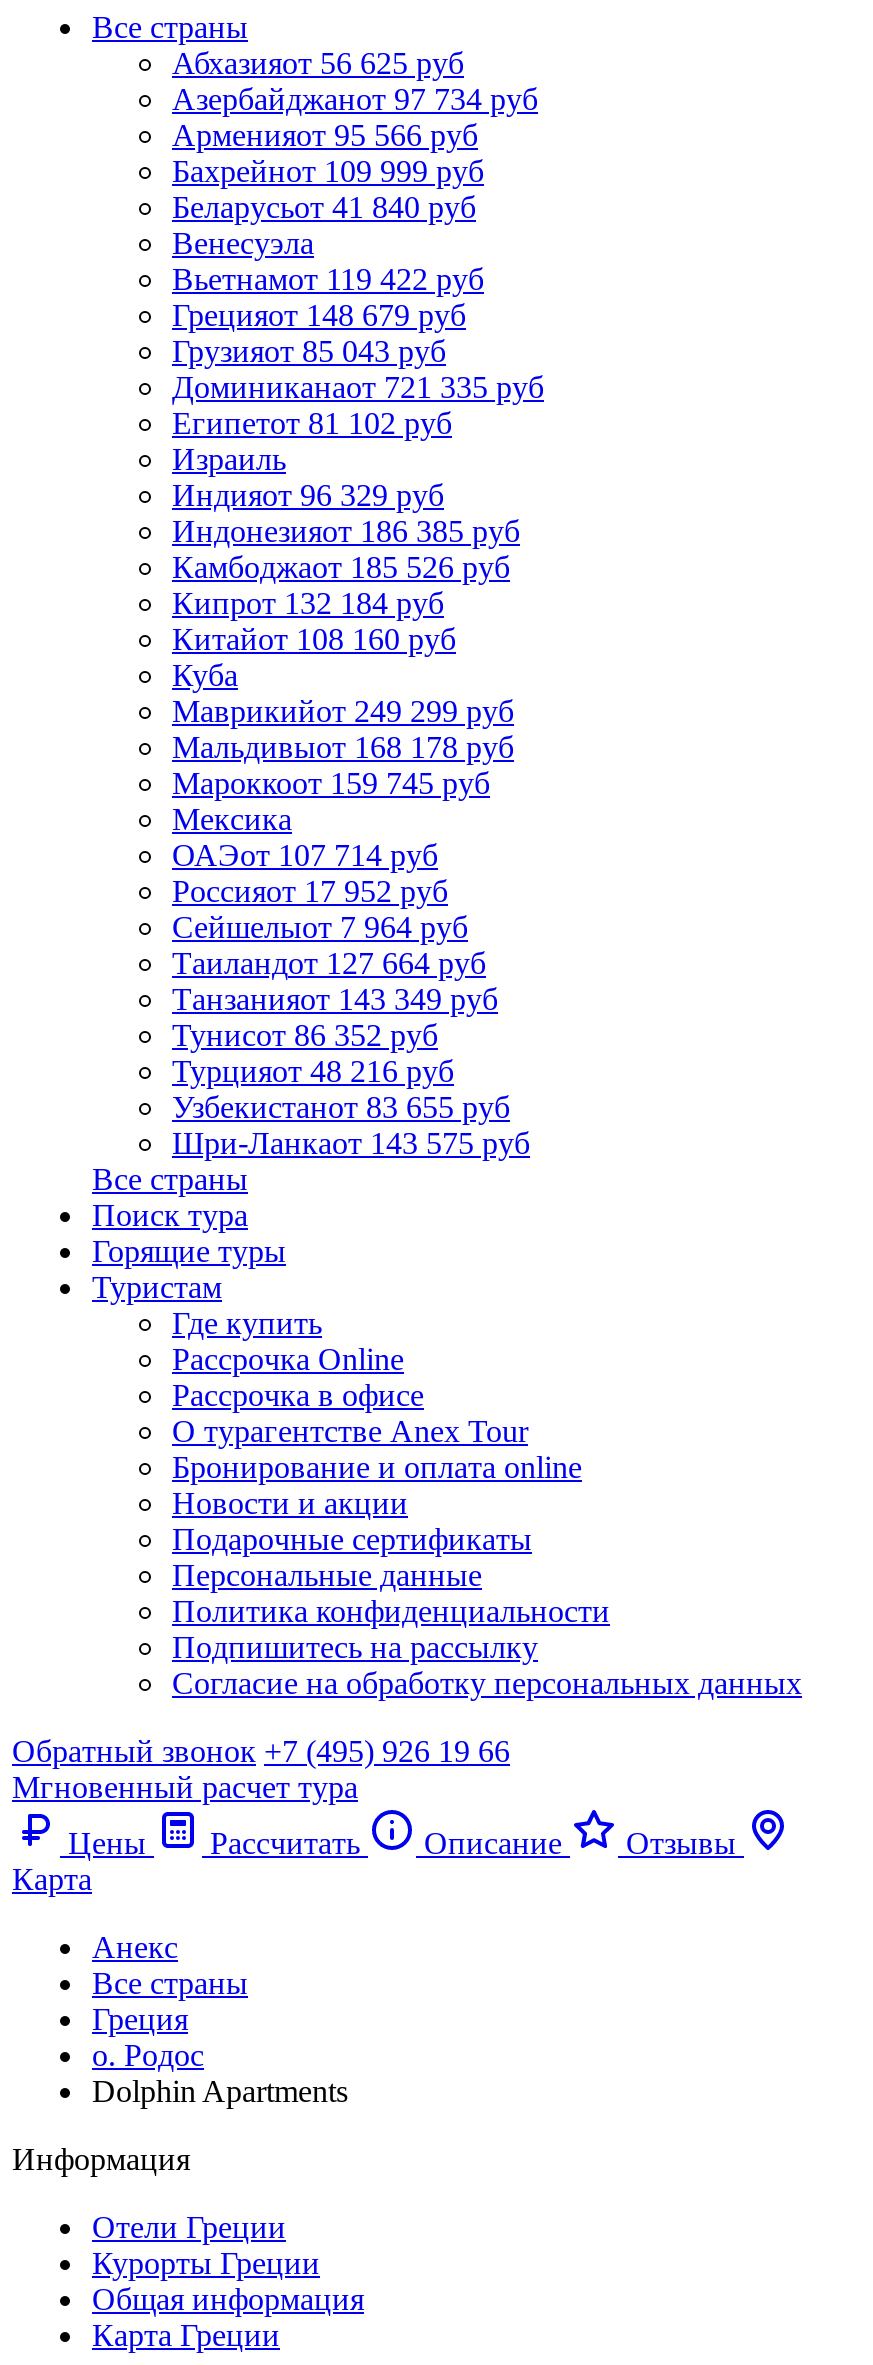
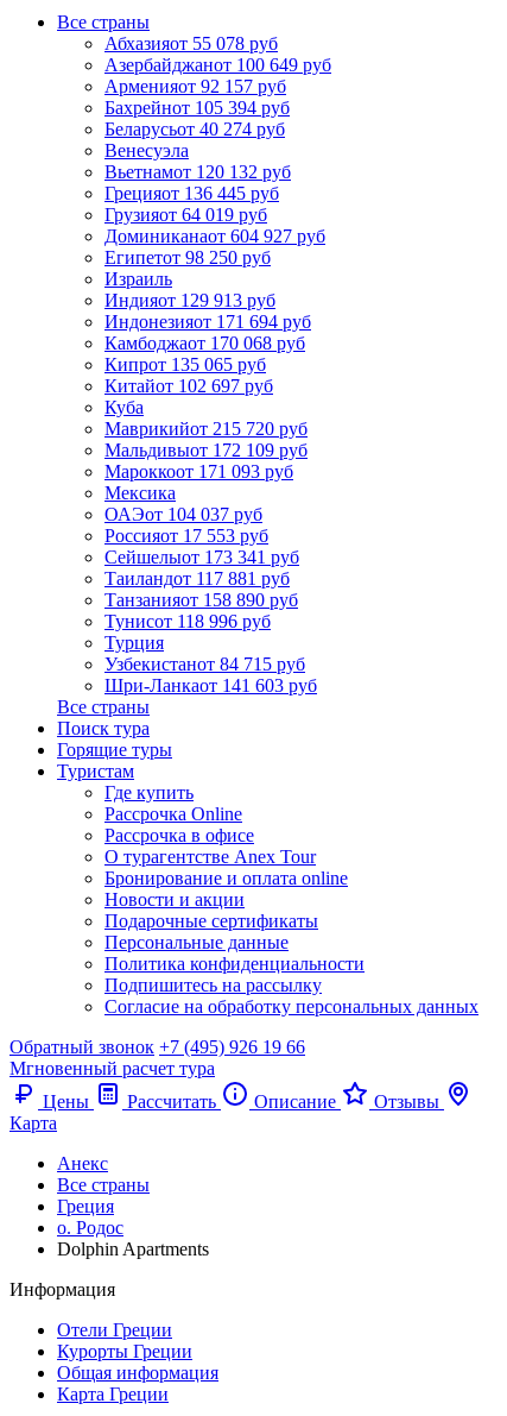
- Абхазияот 56 625 руб
+ Абхазияот 55 078 руб

- Азербайджанот 97 734 руб
+ Азербайджанот 100 649 руб

- Арменияот 95 566 руб
+ Арменияот 92 157 руб

- Бахрейнот 109 999 руб
+ Бахрейнот 105 394 руб

- Беларусьот 41 840 руб
+ Беларусьот 40 274 руб

- Вьетнамот 119 422 руб
+ Вьетнамот 120 132 руб

- Грецияот 148 679 руб
+ Грецияот 136 445 руб

- Грузияот 85 043 руб
+ Грузияот 64 019 руб

- Доминиканаот 721 335 руб
+ Доминиканаот 604 927 руб

- Египетот 81 102 руб
+ Египетот 98 250 руб

- Индияот 96 329 руб
+ Индияот 129 913 руб

- Индонезияот 186 385 руб
+ Индонезияот 171 694 руб

- Камбоджаот 185 526 руб
+ Камбоджаот 170 068 руб

- Кипрот 132 184 руб
+ Кипрот 135 065 руб

- Китайот 108 160 руб
+ Китайот 102 697 руб

- Маврикийот 249 299 руб
+ Маврикийот 215 720 руб

- Мальдивыот 168 178 руб
+ Мальдивыот 172 109 руб

- Мароккоот 159 745 руб
+ Мароккоот 171 093 руб

- ОАЭот 107 714 руб
- Россияот 17 952 руб
- Сейшелыот 7 964 руб
- Таиландот 127 664 руб
- Танзанияот 143 349 руб
- Тунисот 86 352 руб
- Турцияот 48 216 руб
- Узбекистанот 83 655 руб
- Шри-Ланкаот 143 575 руб
+ ОАЭот 104 037 руб
+ Россияот 17 553 руб
+ Сейшелыот 173 341 руб
+ Таиландот 117 881 руб
+ Танзанияот 158 890 руб
+ Тунисот 118 996 руб
+ Турция
+ Узбекистанот 84 715 руб
+ Шри-Ланкаот 141 603 руб
